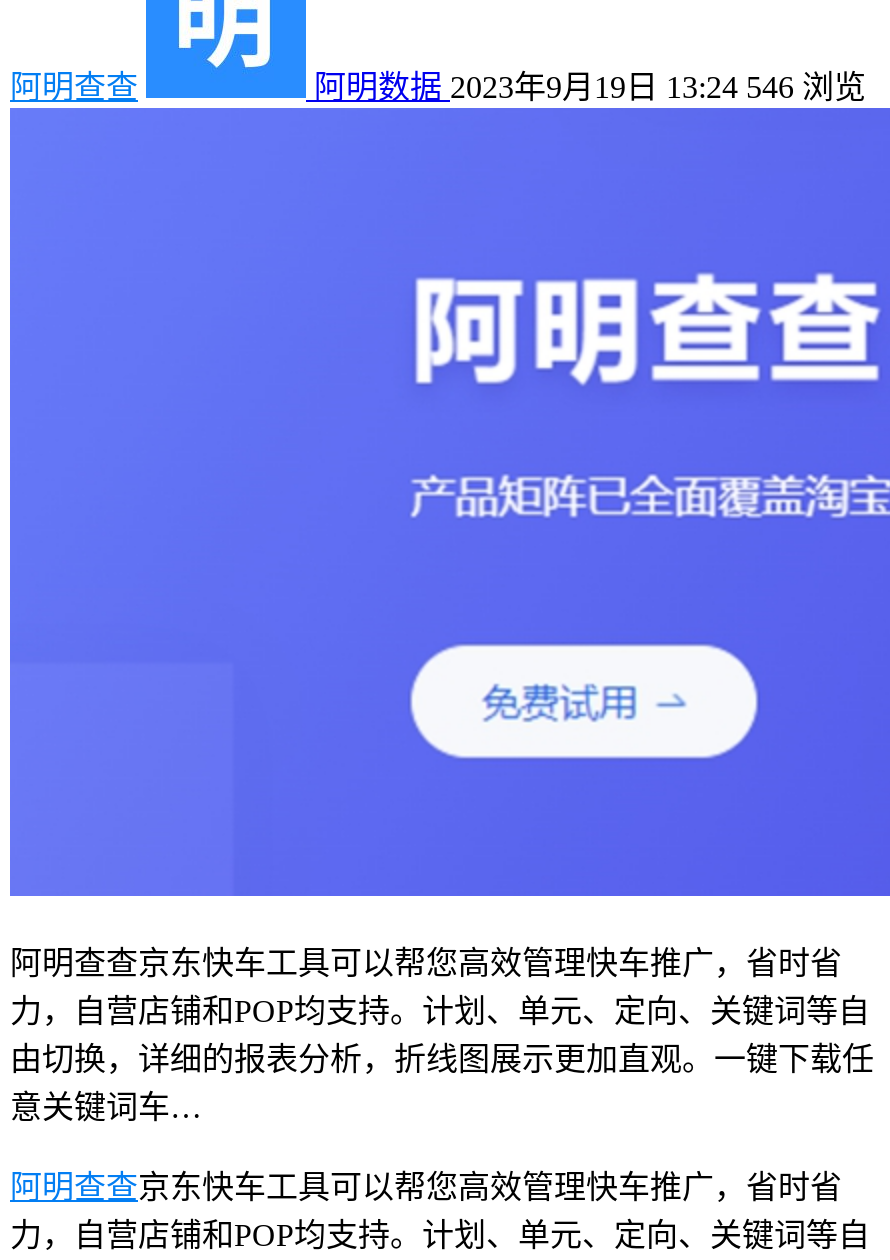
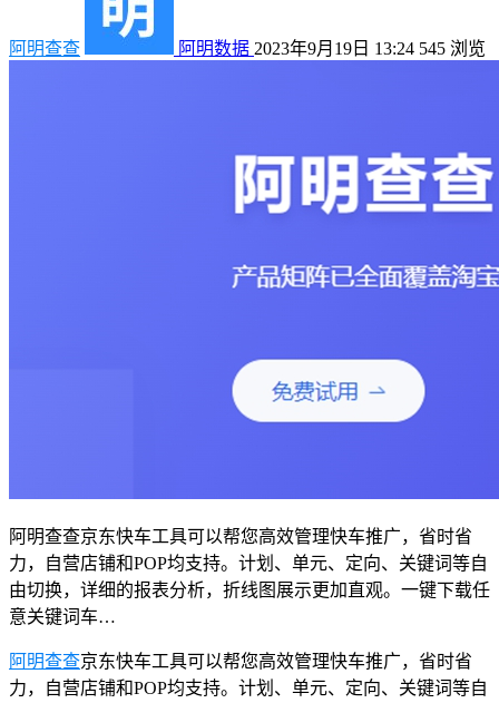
- 阿明数据2023年9月19日 13:24 546浏览
+ 阿明数据2023年9月19日 13:24 545浏览
